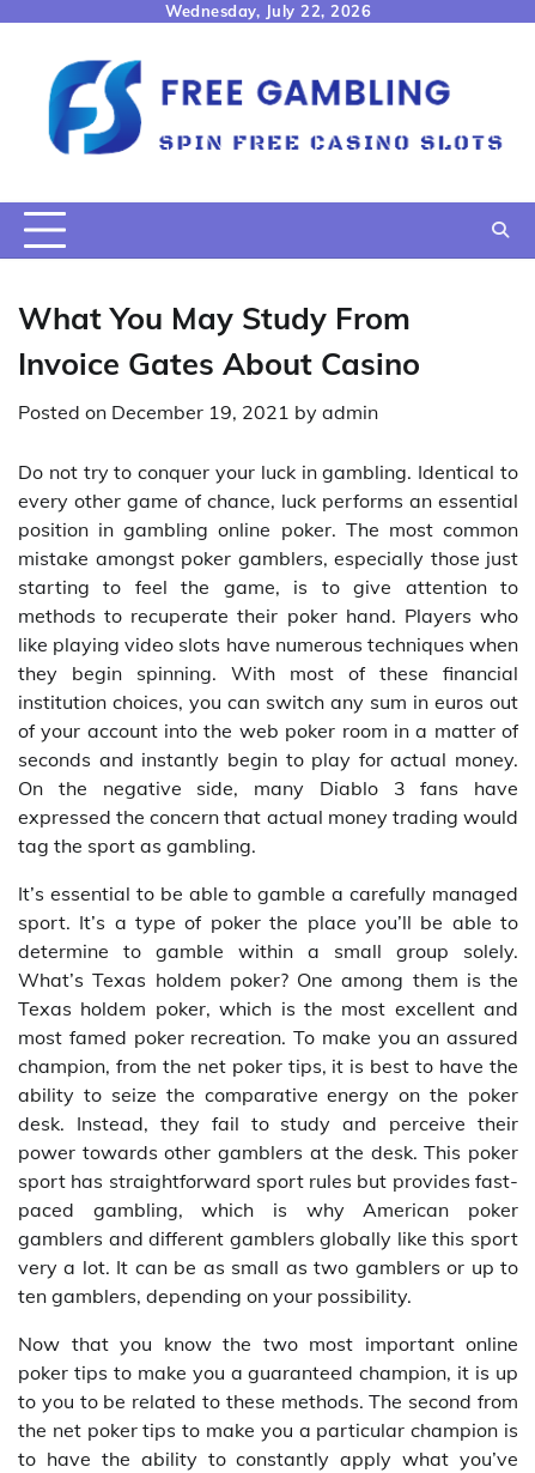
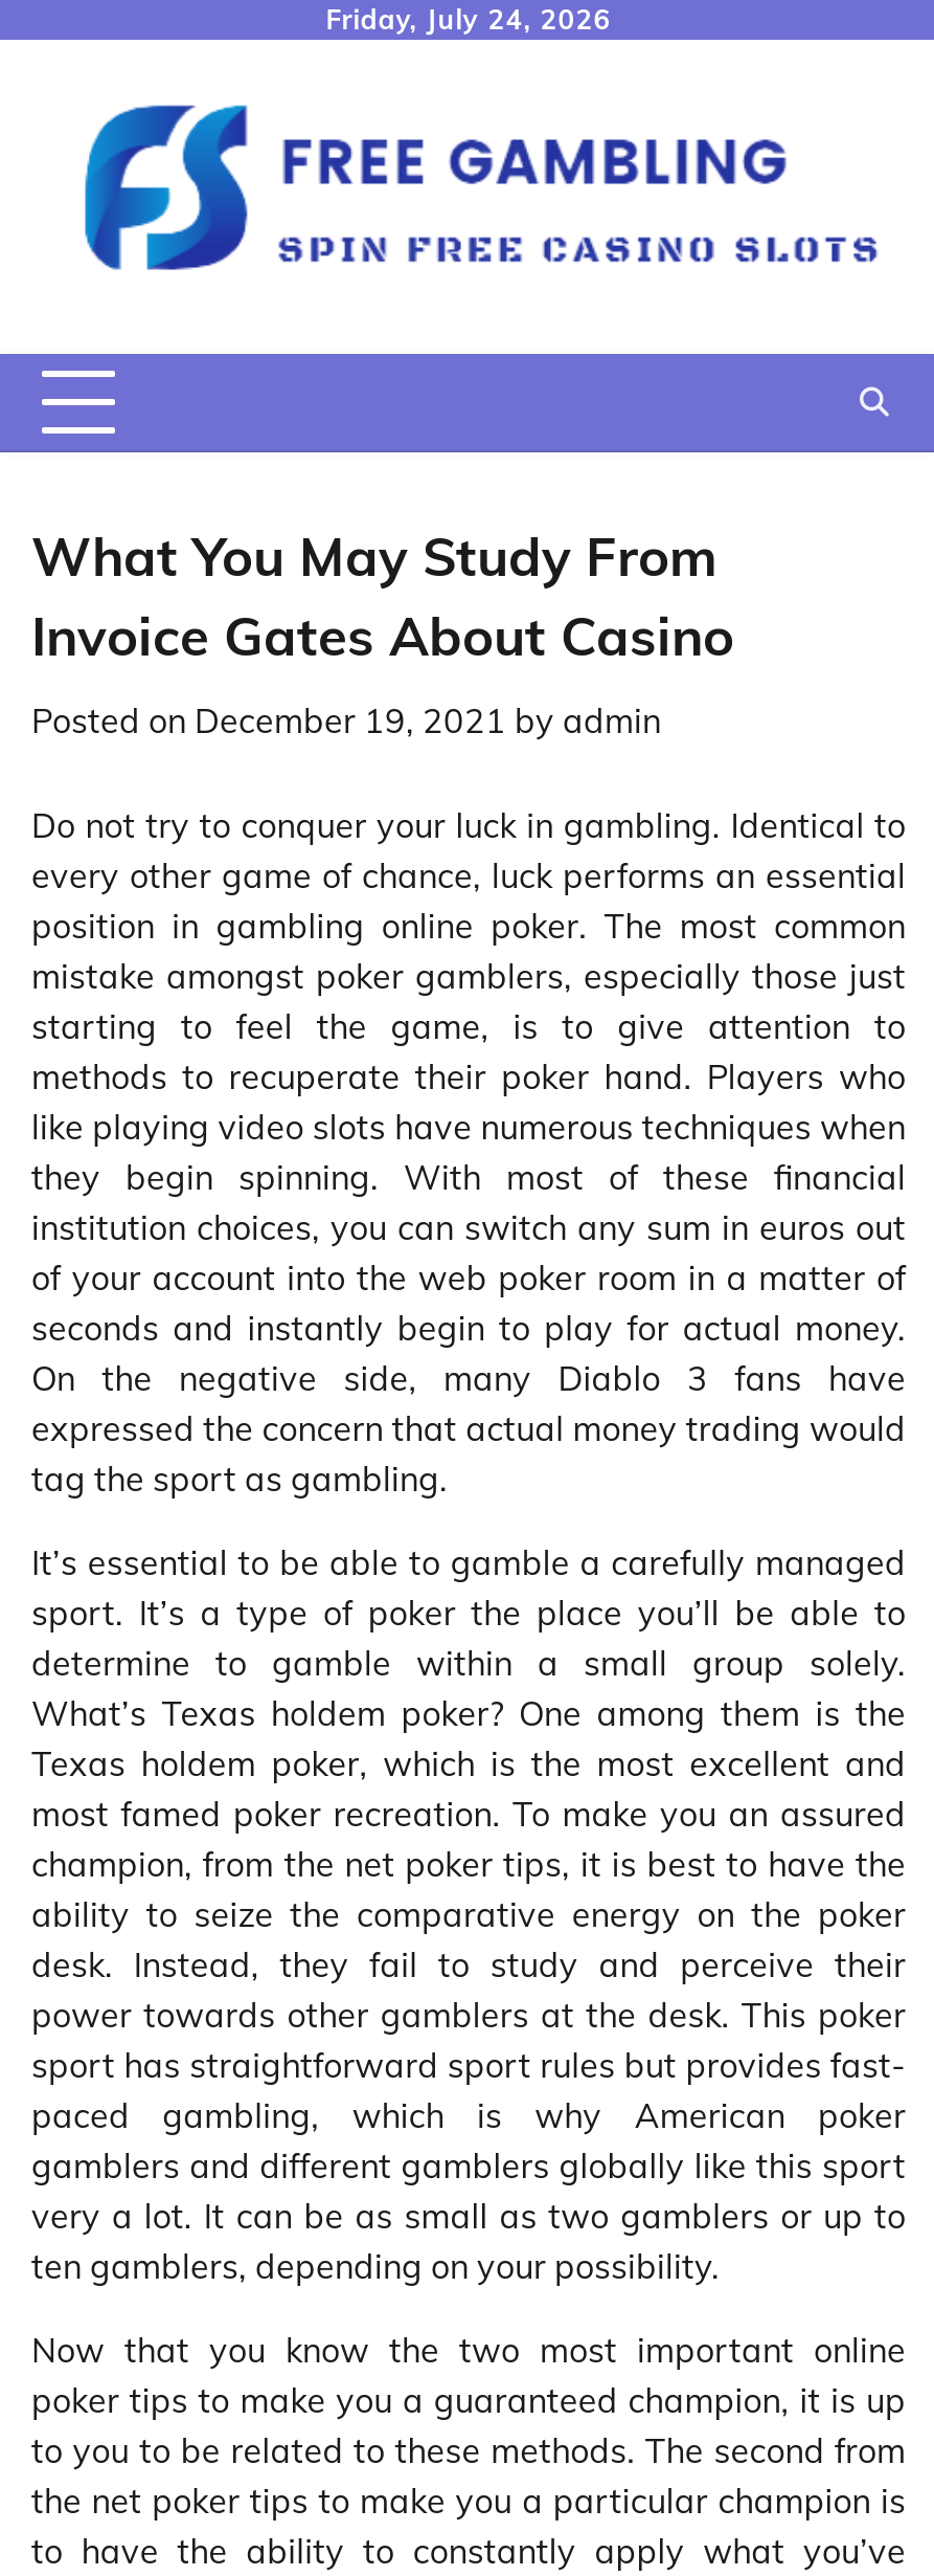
- Wednesday, July 22, 2026
+ Friday, July 24, 2026
